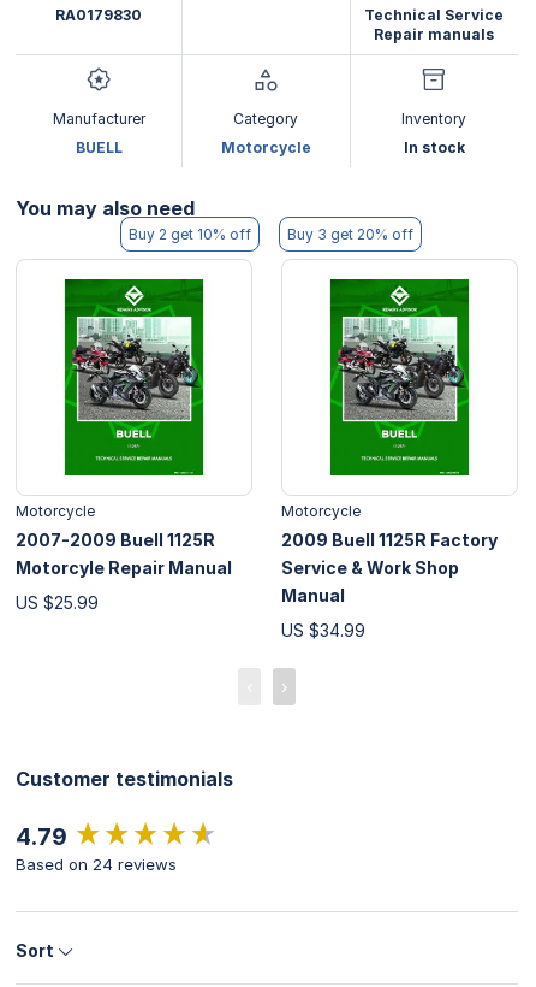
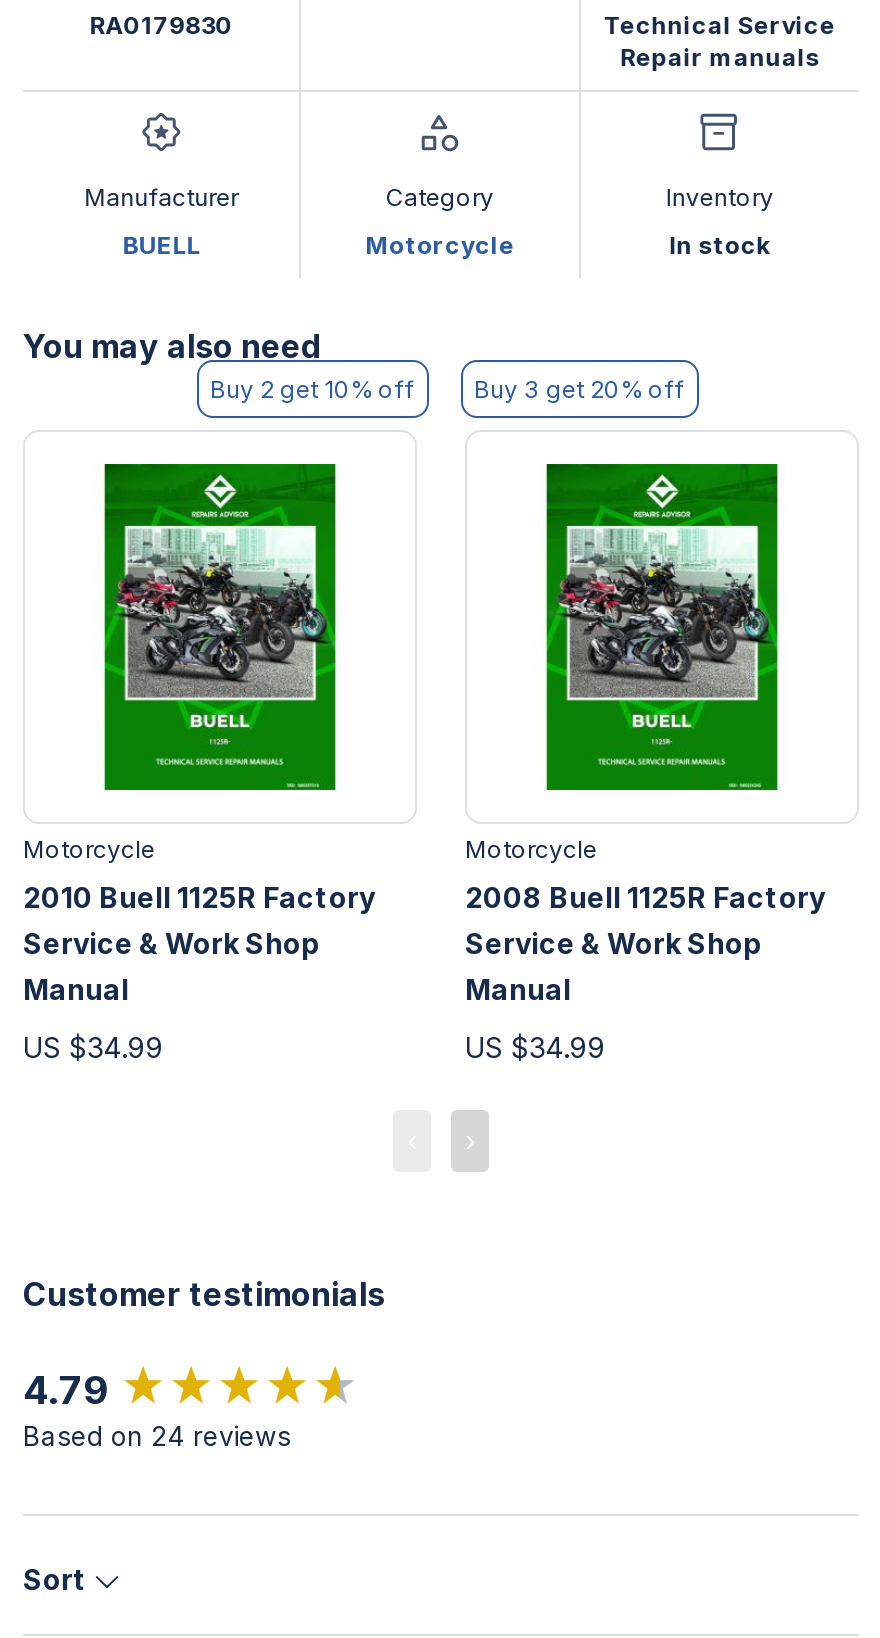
- 2007-2009 Buell 1125R
- Motorcyle Repair Manual
+ 2010 Buell 1125R Factory
+ Service & Work Shop
+ Manual

- 2009 Buell 1125R Factory
+ 2008 Buell 1125R Factory

- US $25.99
+ US $34.99
